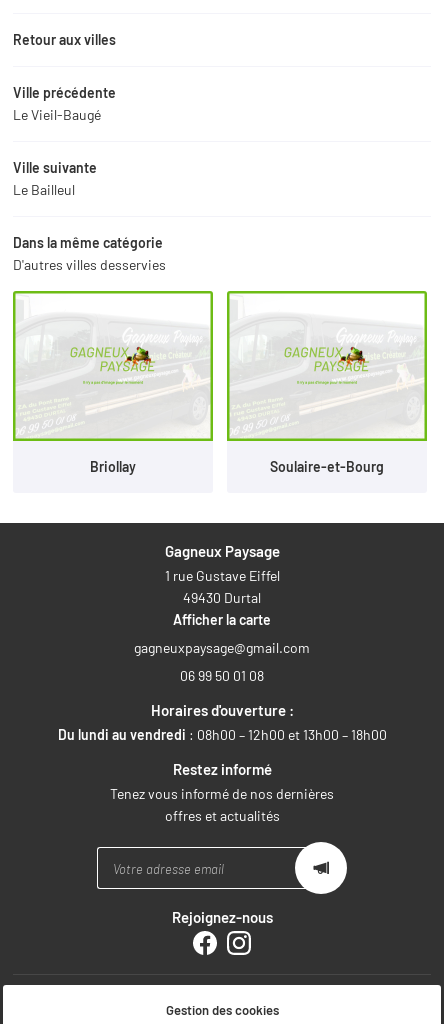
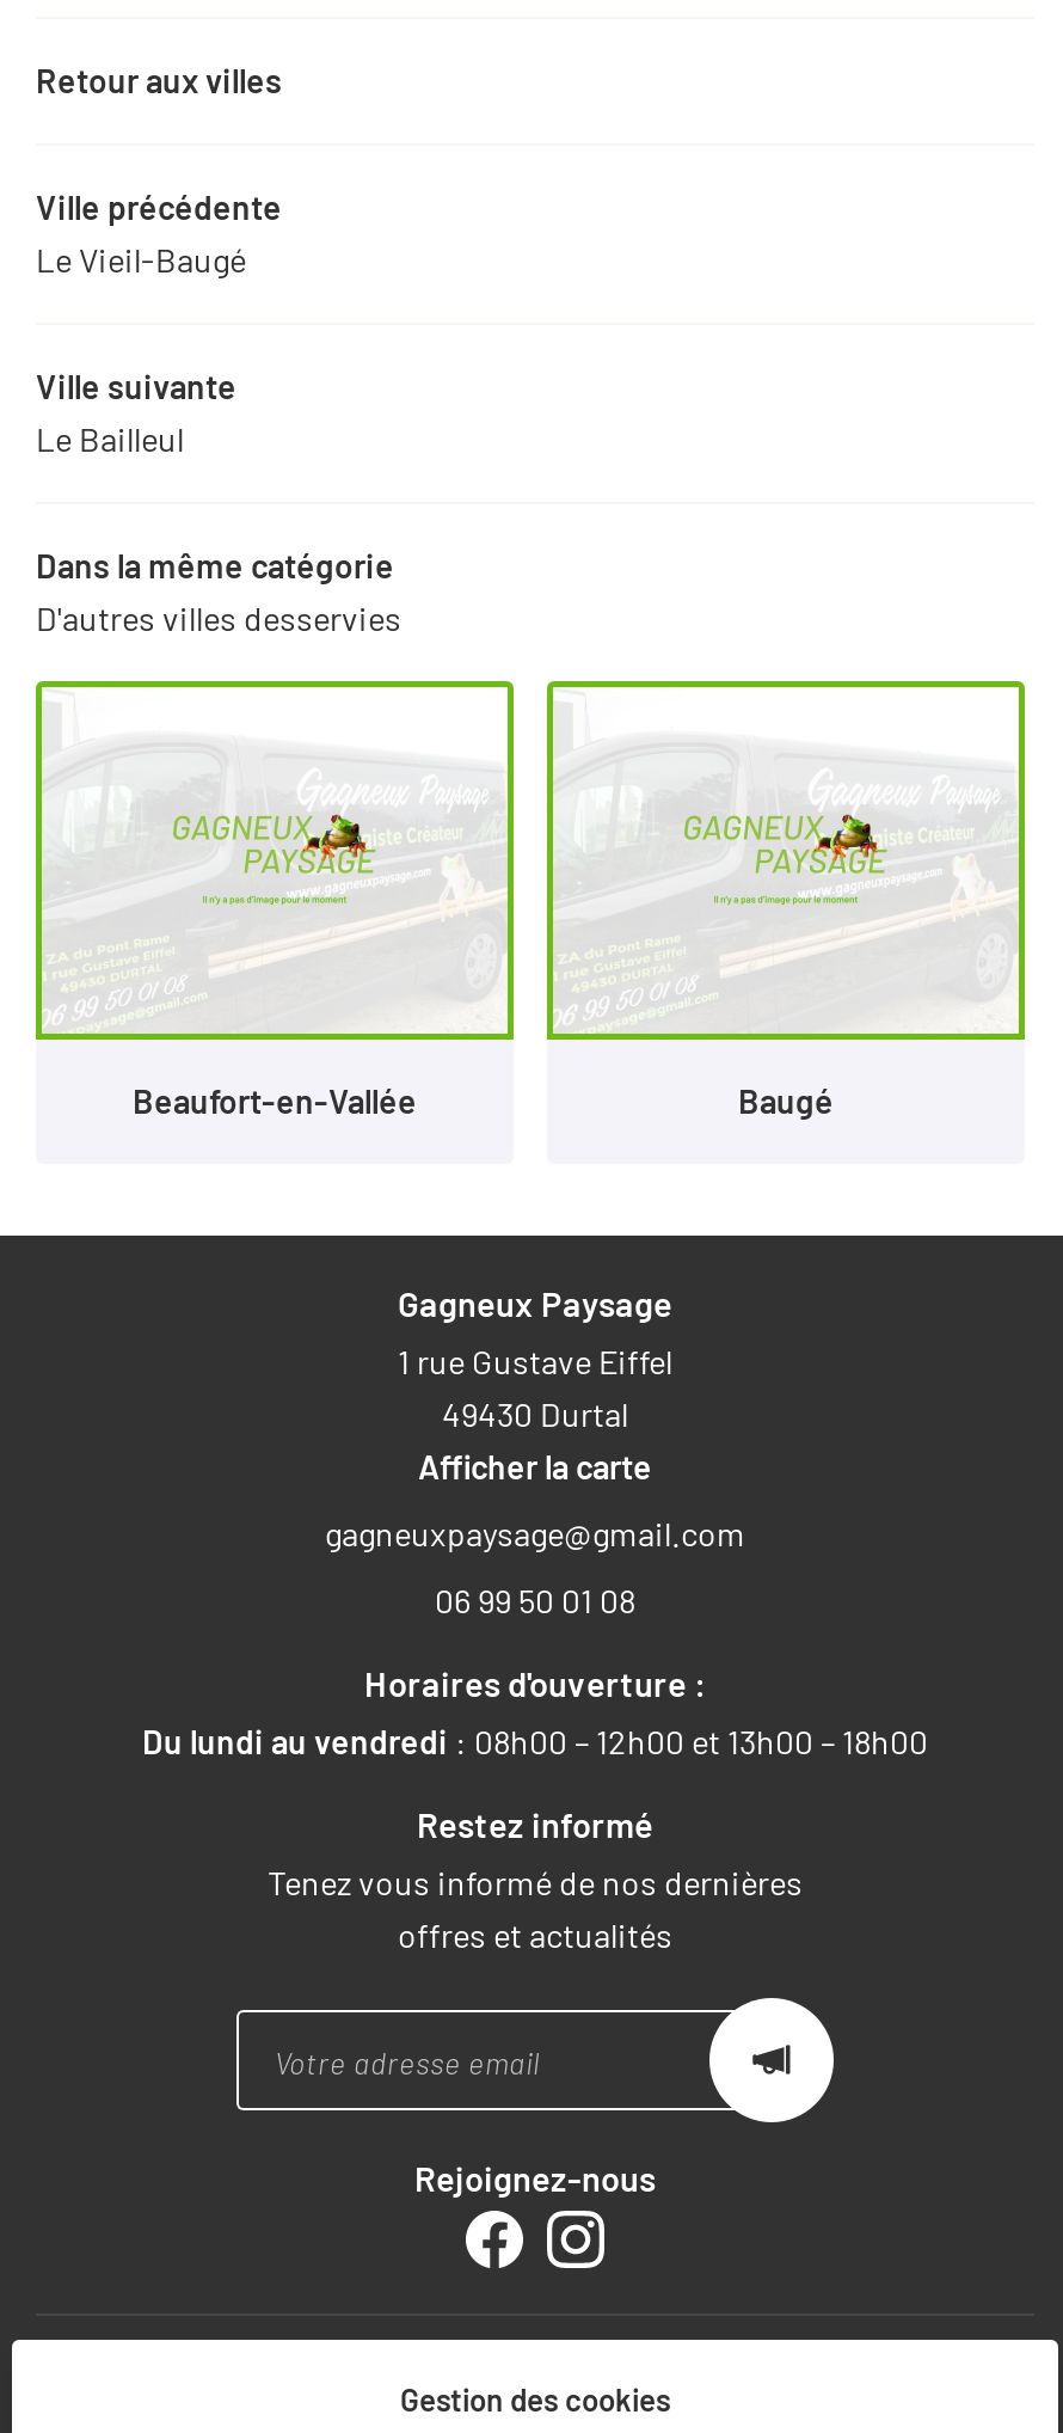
- Briollay
- Soulaire-et-Bourg
+ Beaufort-en-Vallée
+ Baugé
